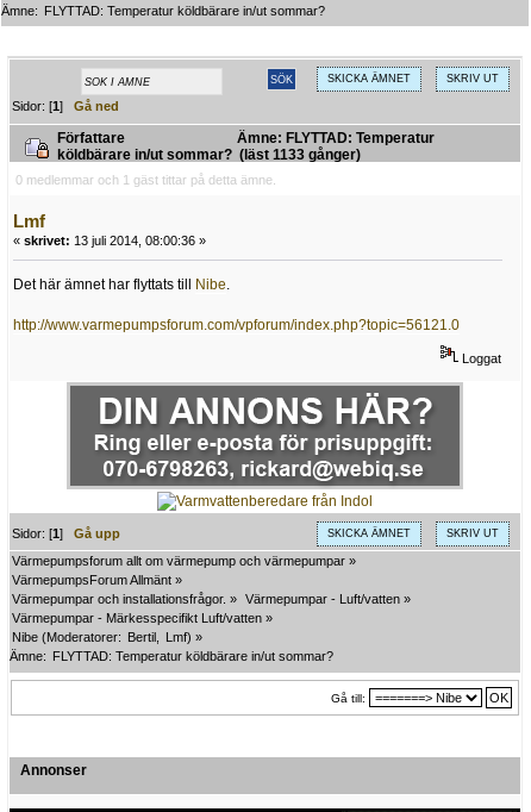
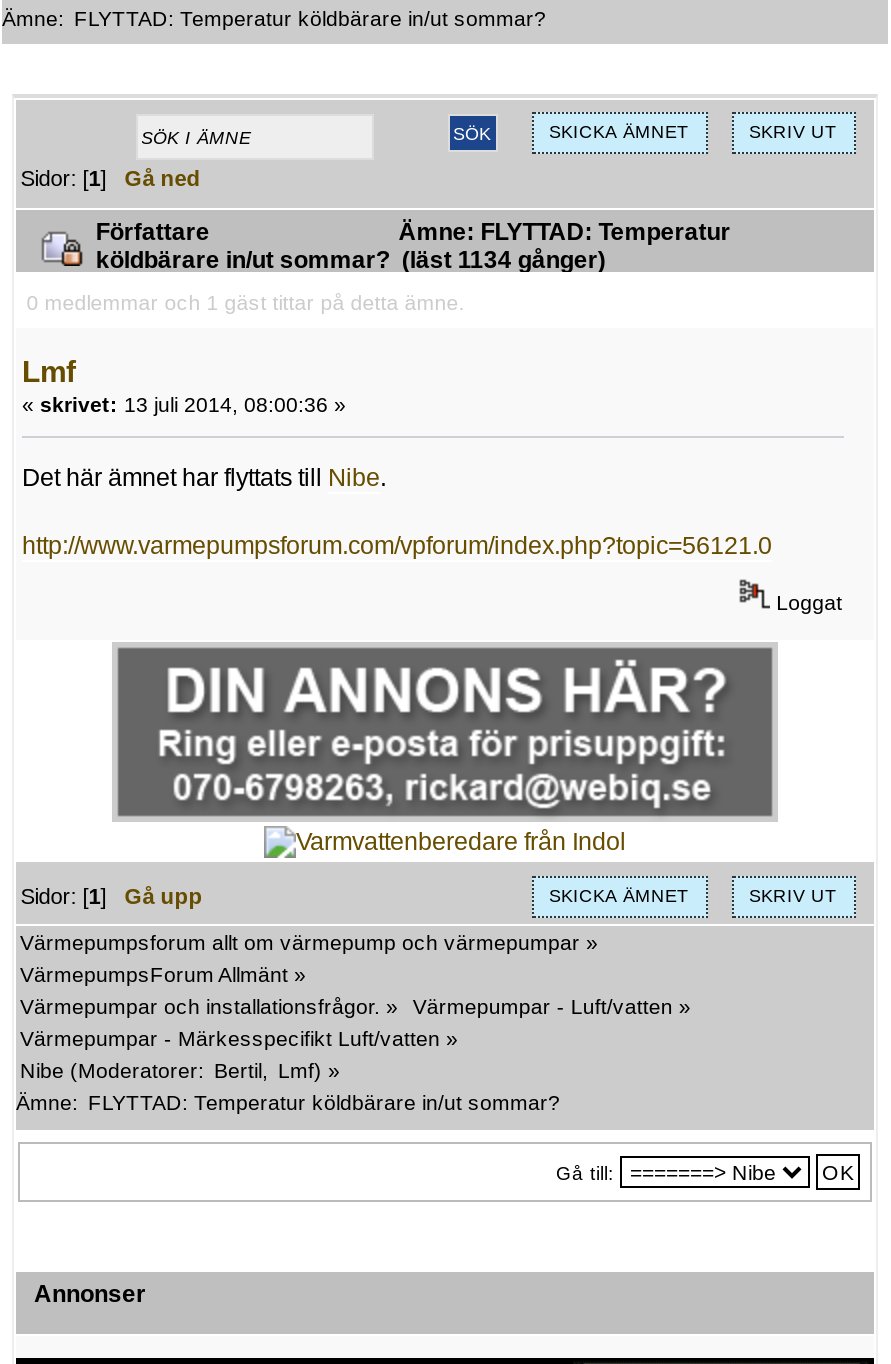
- köldbärare in/ut sommar? (läst 1133 gånger)
+ köldbärare in/ut sommar? (läst 1134 gånger)
